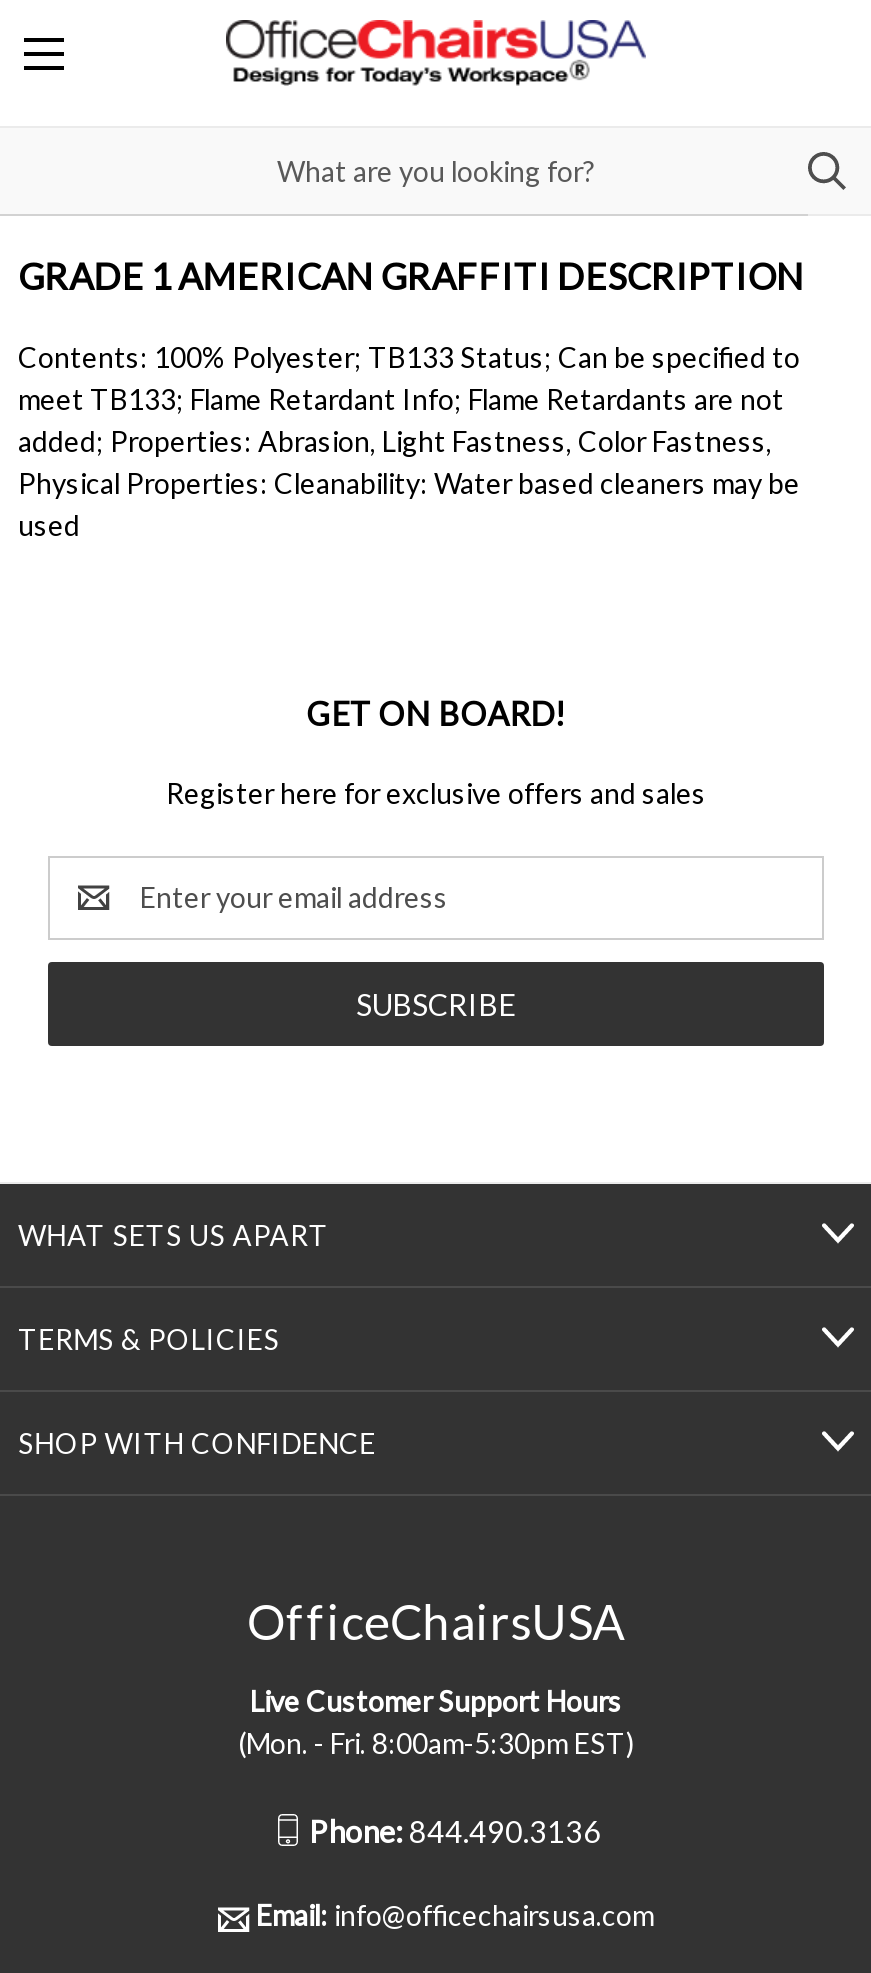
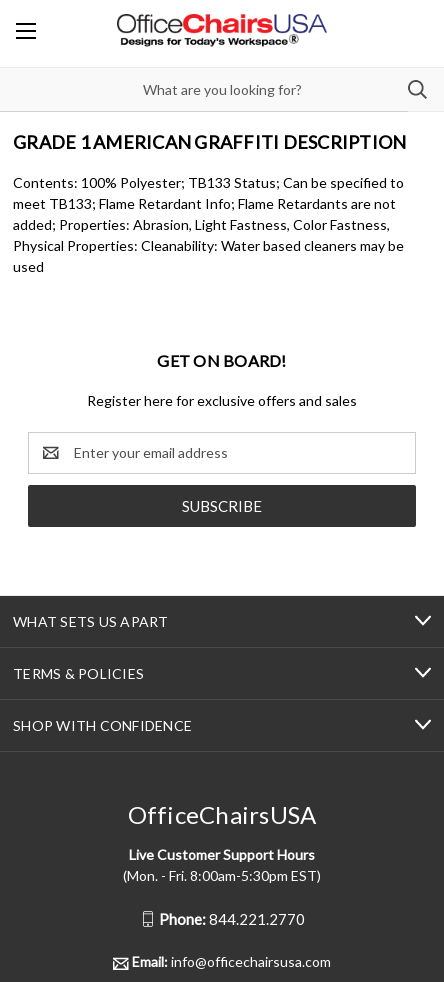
- Phone: 844.490.3136
+ Phone: 844.221.2770
